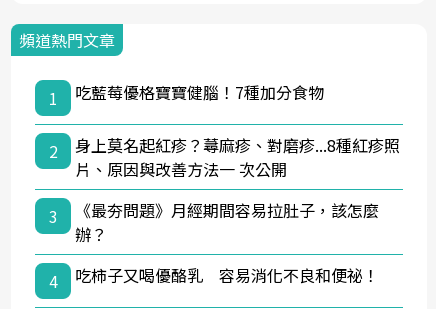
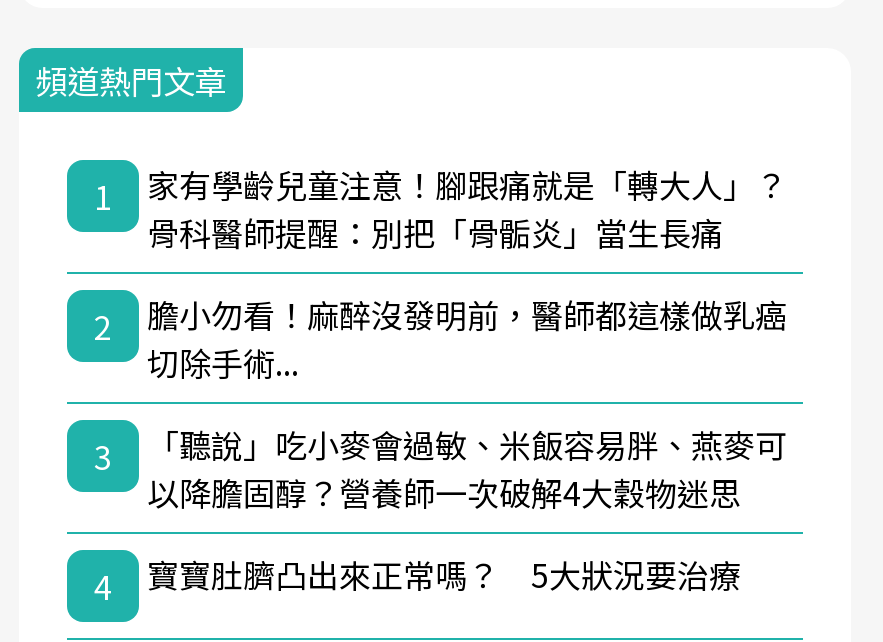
- 吃藍莓優格寶寶健腦！7種加分食物
+ 家有學齡兒童注意！腳跟痛就是「轉大人」？
+ 骨科醫師提醒：別把「骨骺炎」當生長痛

- 身上莫名起紅疹？蕁麻疹、對磨疹...8種紅疹照
- 片、原因與改善方法一 次公開
+ 膽小勿看！麻醉沒發明前，醫師都這樣做乳癌
+ 切除手術...

- 《最夯問題》月經期間容易拉肚子，該怎麼
- 辦？
+ 「聽說」吃小麥會過敏、米飯容易胖、燕麥可
+ 以降膽固醇？營養師一次破解4大穀物迷思

- 吃柿子又喝優酪乳 容易消化不良和便祕！
+ 寶寶肚臍凸出來正常嗎？ 5大狀況要治療
